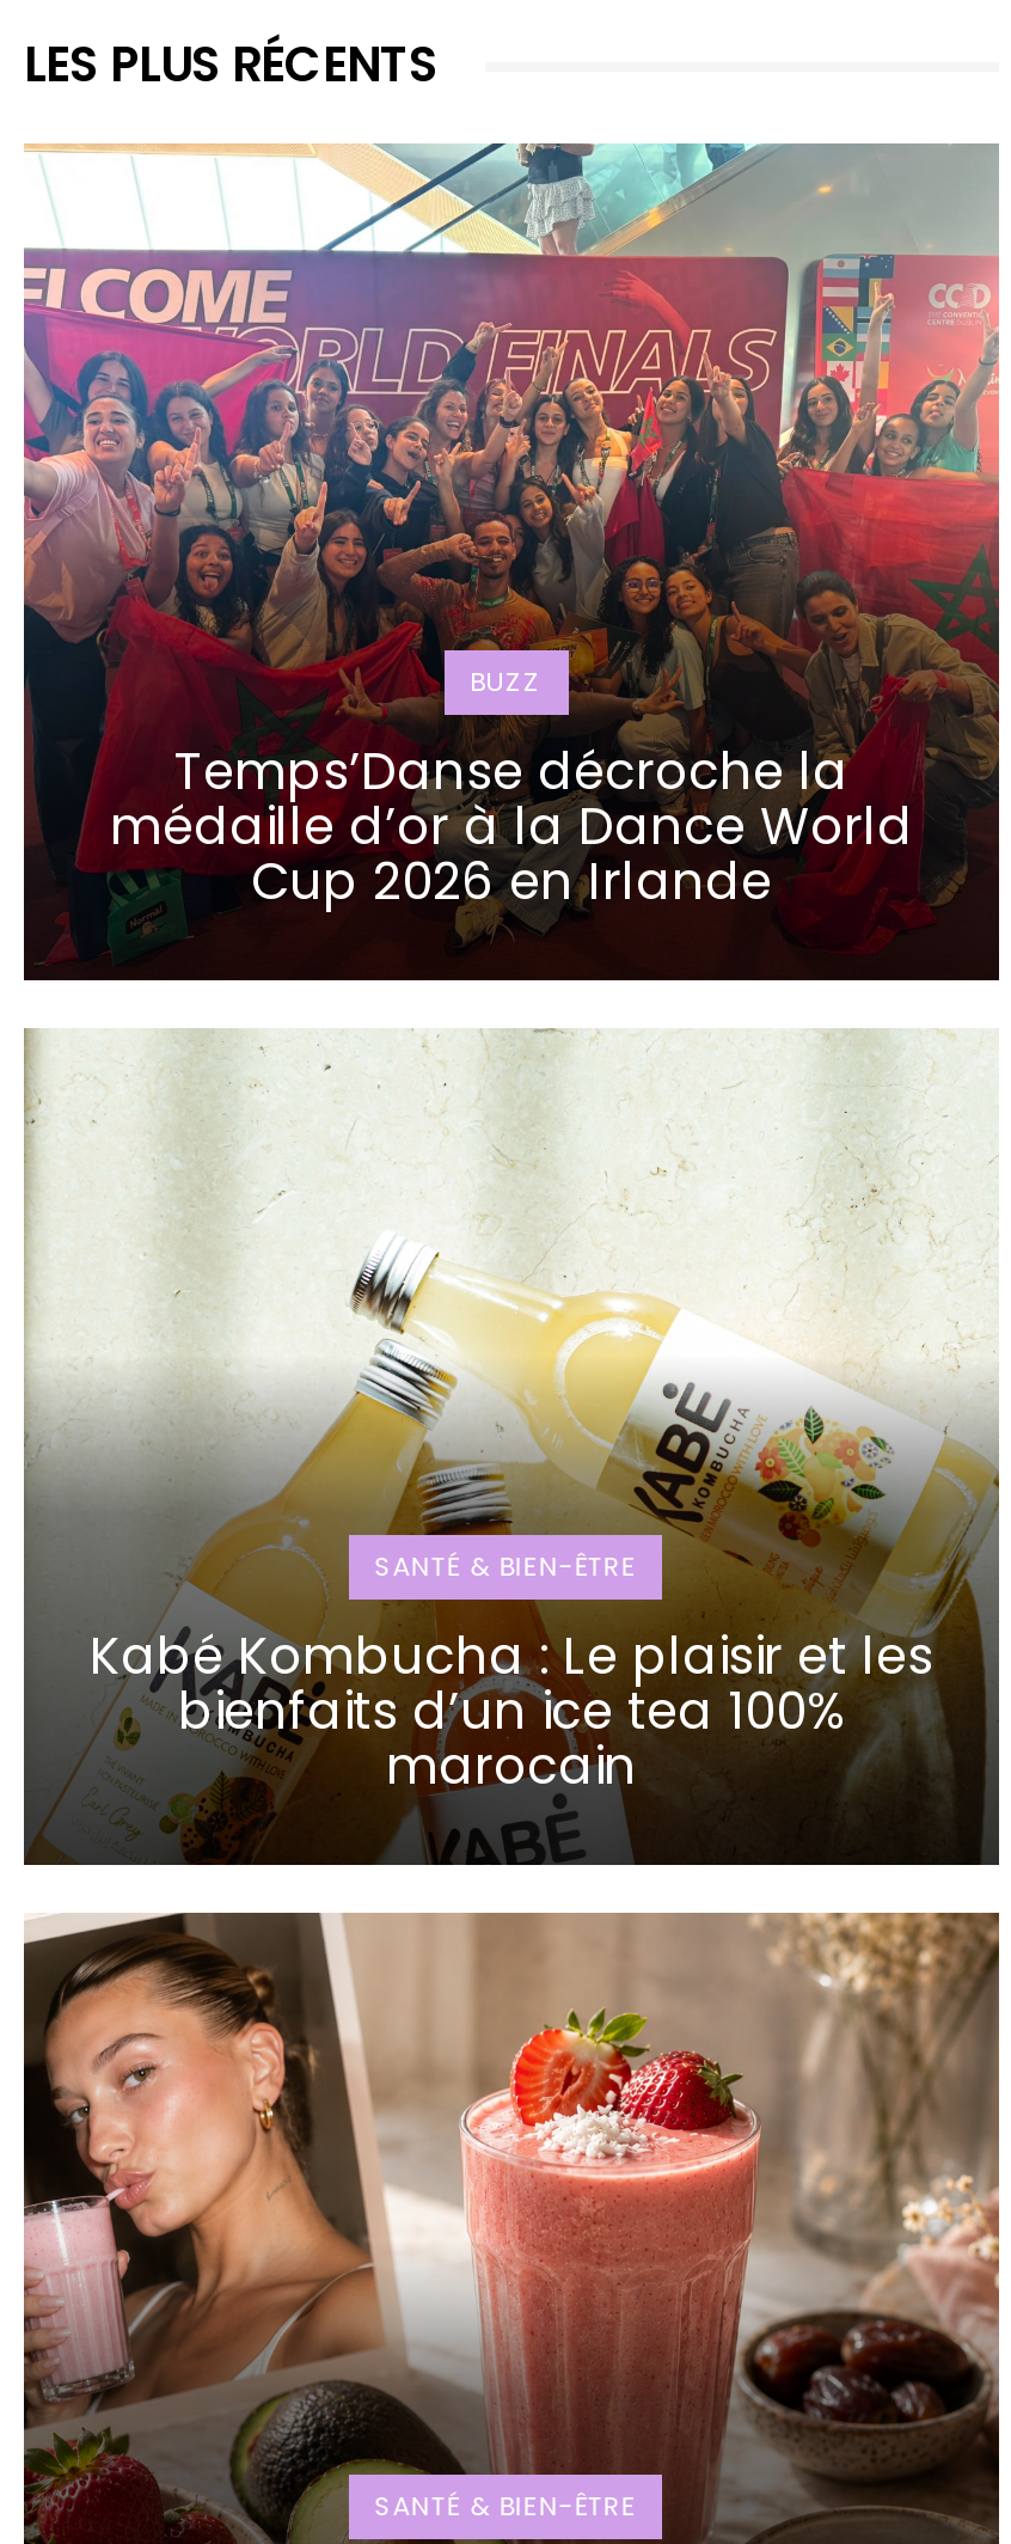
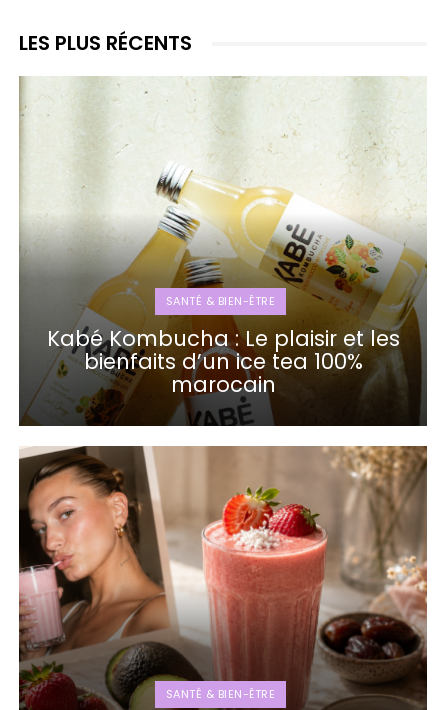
- [image]
- BUZZ
- Temps’Danse décroche la
- médaille d’or à la Dance World
- Cup 2026 en Irlande
